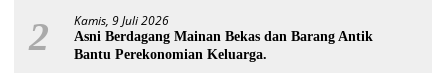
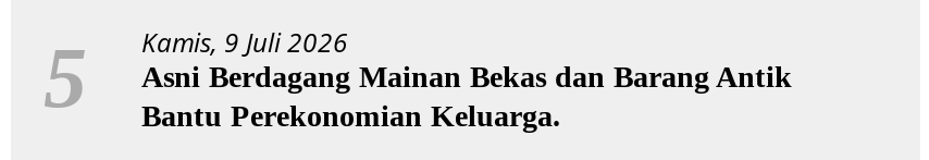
- 2 Kamis, 9 Juli 2026 Asni Berdagang Mainan Bekas dan Barang Antik Bantu Perekonomian Keluarga.
+ 5 Kamis, 9 Juli 2026 Asni Berdagang Mainan Bekas dan Barang Antik Bantu Perekonomian Keluarga.
